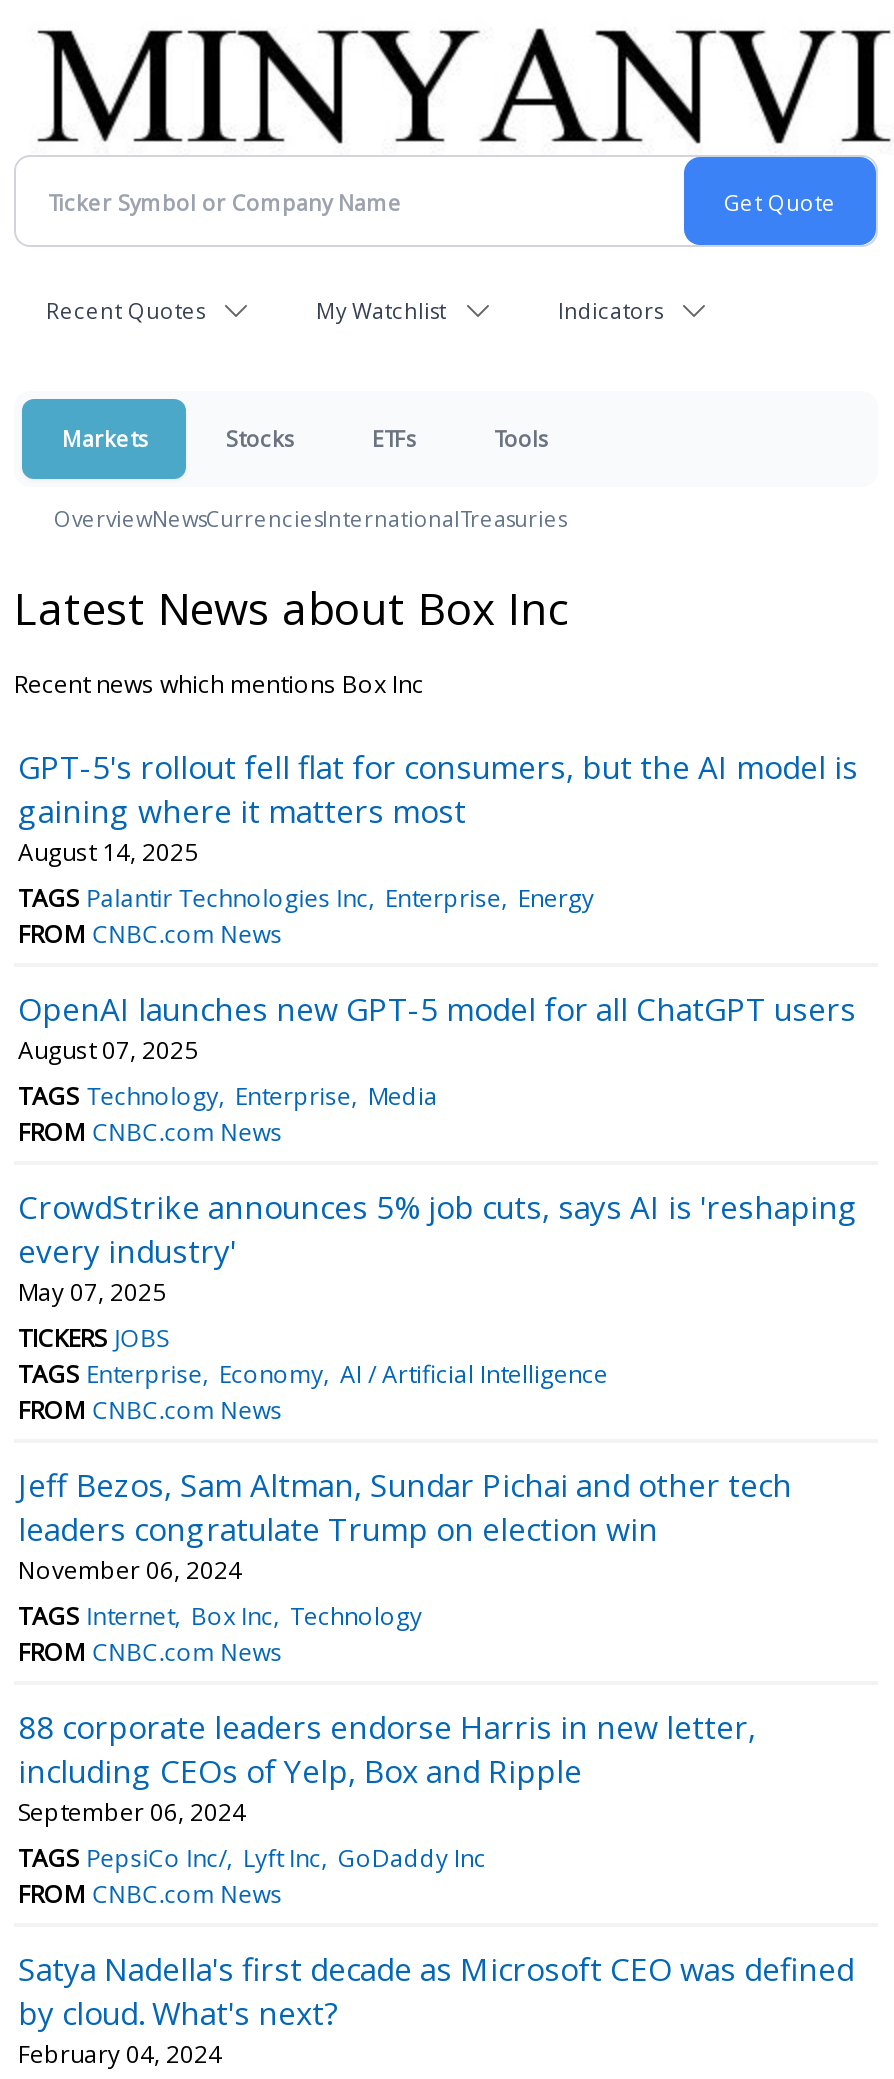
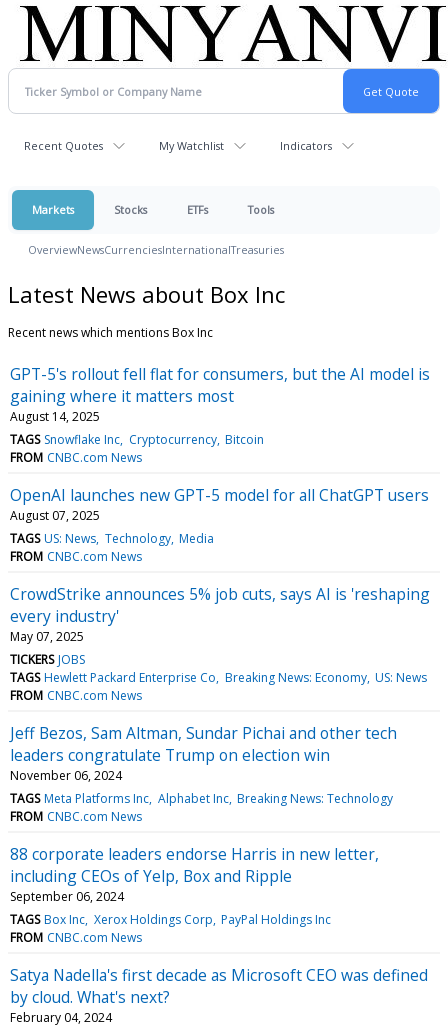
- TAGS Palantir Technologies Inc Enterprise Energy
+ TAGS Snowflake Inc Cryptocurrency Bitcoin

- TAGS Technology Enterprise Media
+ TAGS US: News Technology Media

- TAGS Enterprise Economy AI / Artificial Intelligence
+ TAGS Hewlett Packard Enterprise Co Breaking News: Economy US: News

- TAGS Internet Box Inc Technology
+ TAGS Meta Platforms Inc Alphabet Inc Breaking News: Technology

- TAGS PepsiCo Inc/ Lyft Inc GoDaddy Inc
+ TAGS Box Inc Xerox Holdings Corp PayPal Holdings Inc
